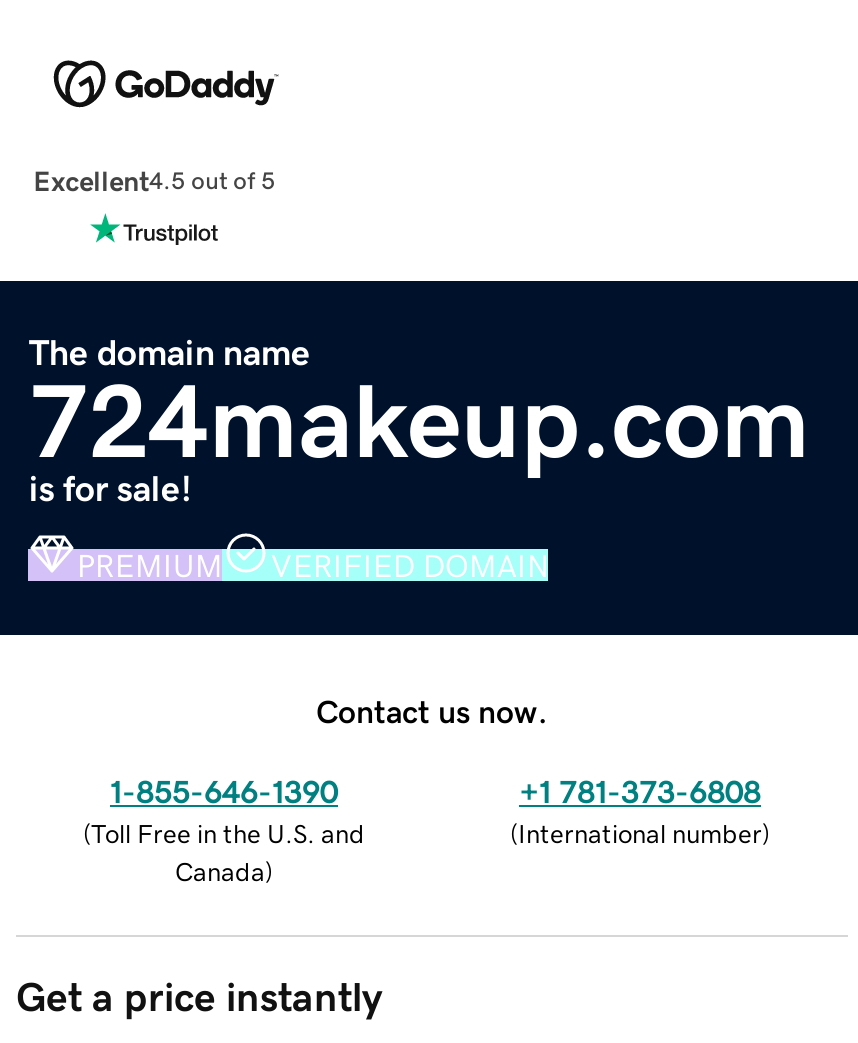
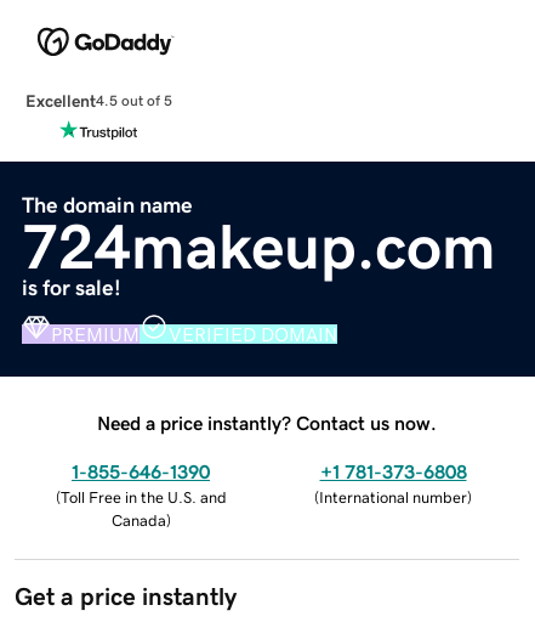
- Contact us now.
+ Need a price instantly? Contact us now.
